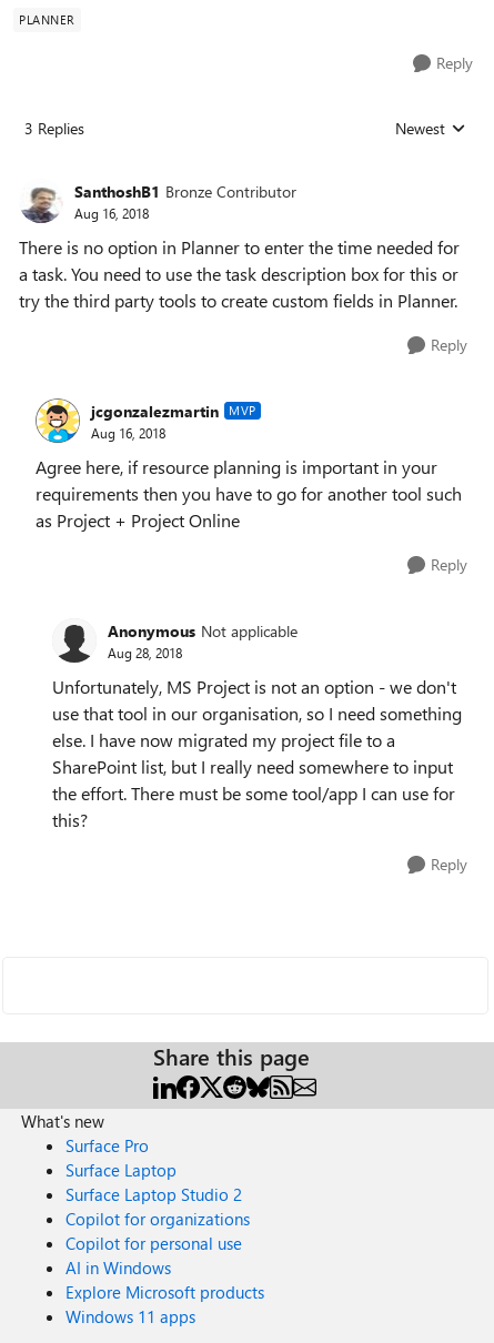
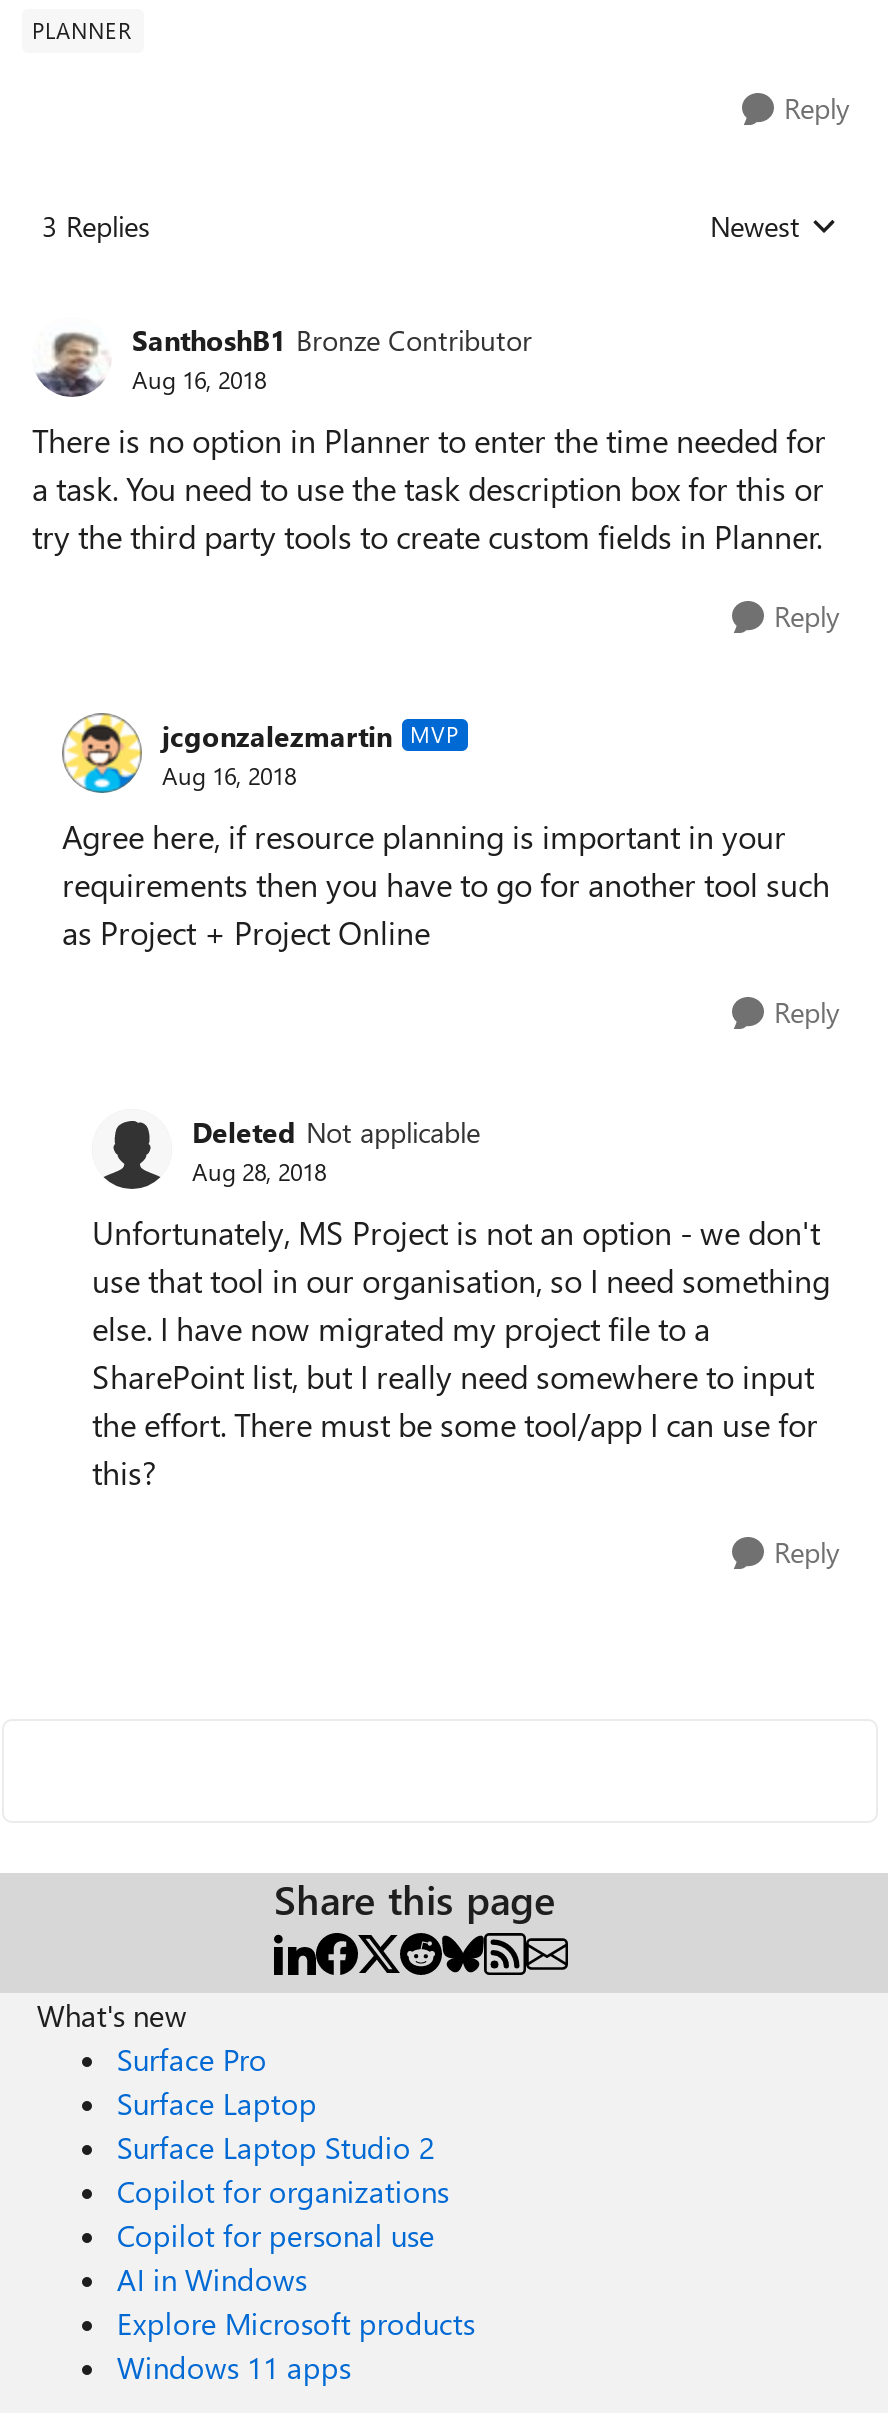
- Anonymous Not applicable
+ Deleted Not applicable
